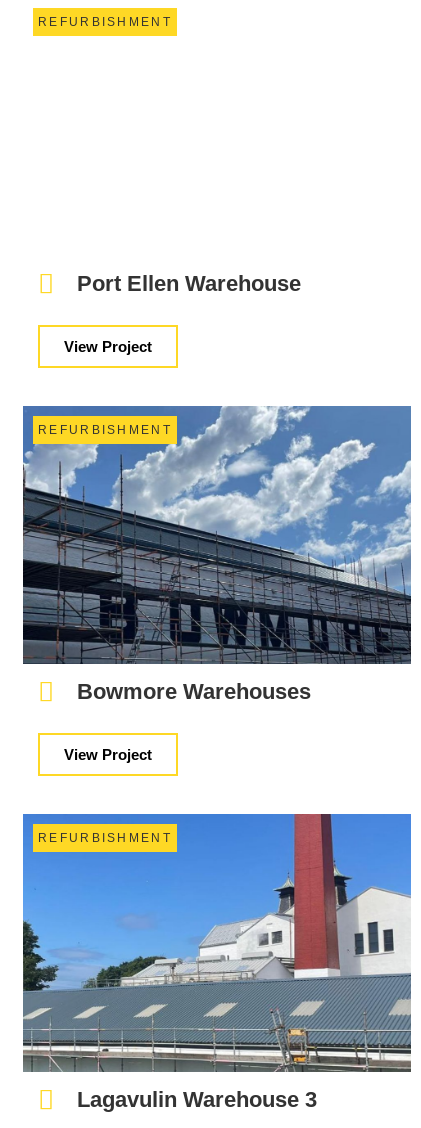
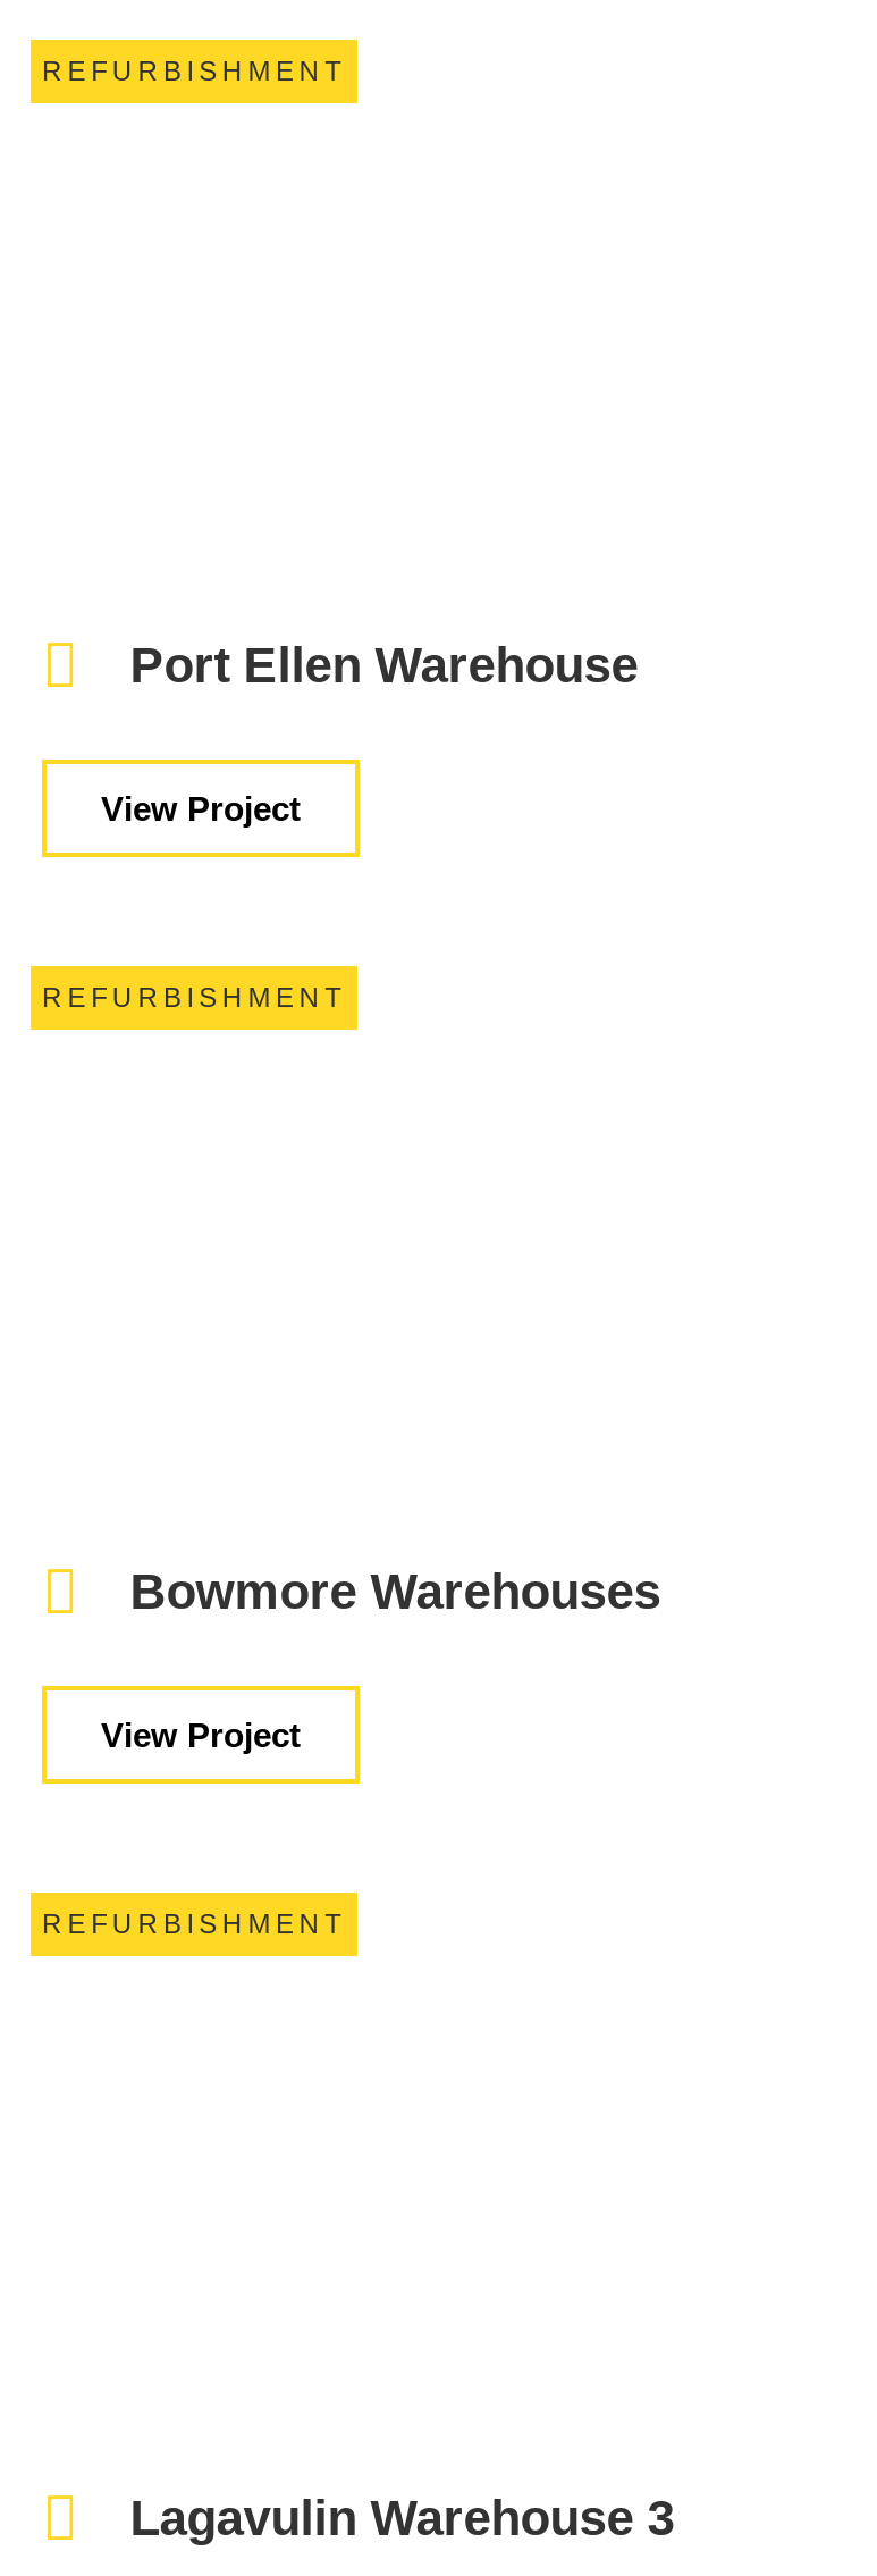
- [image]

- [image]
